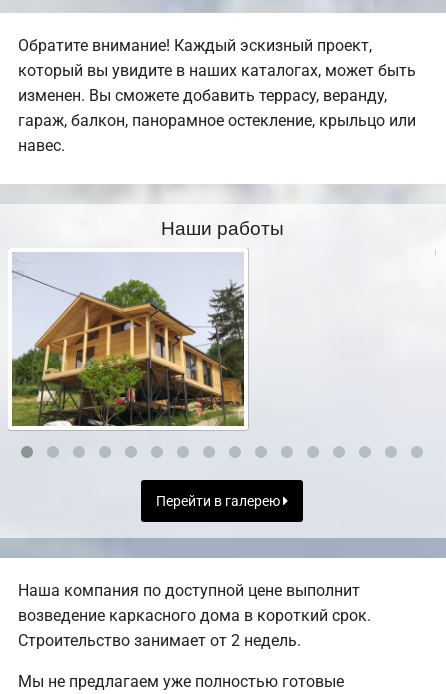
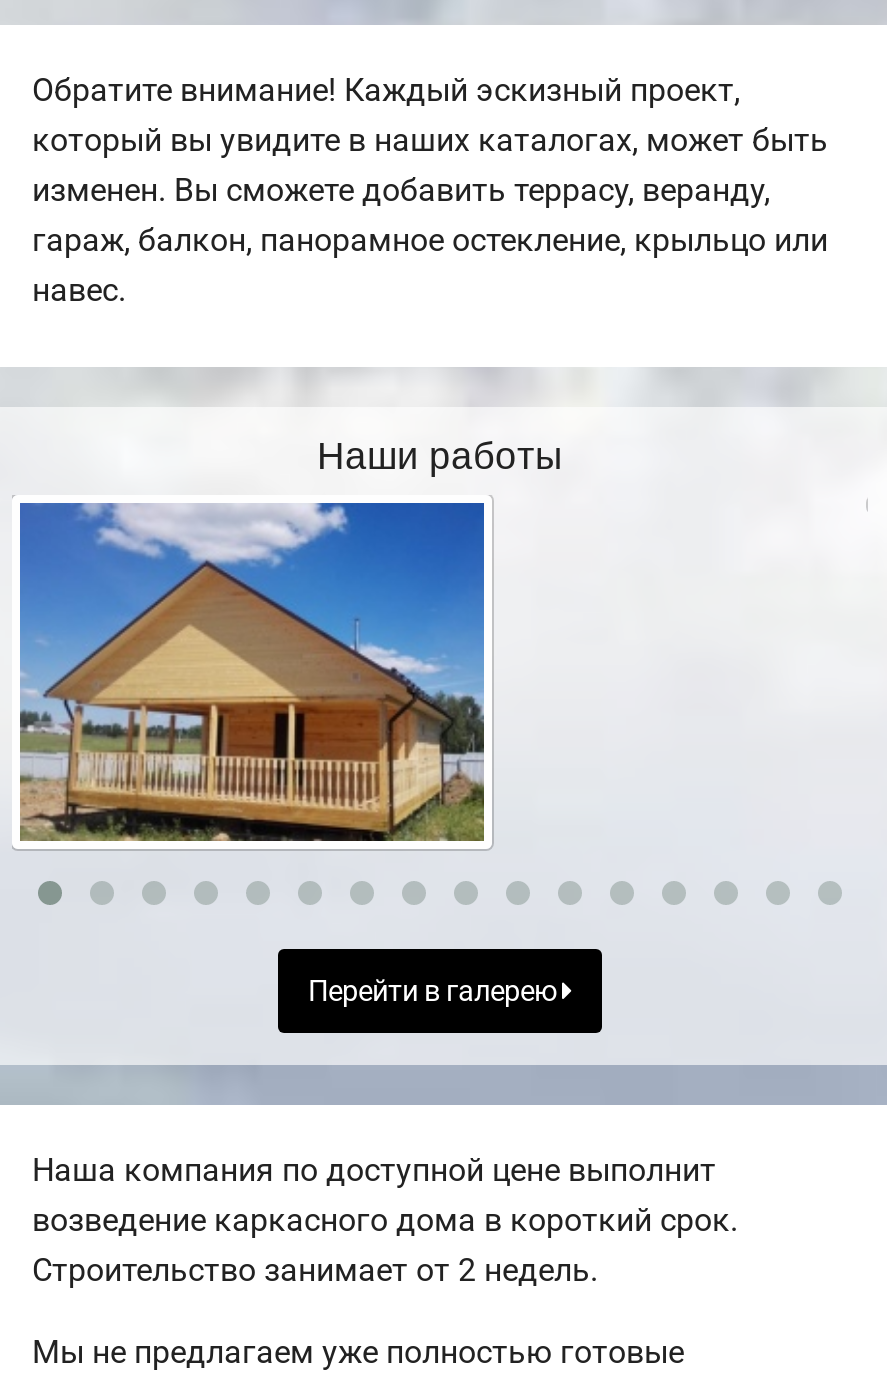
- [image]
+ [image]
